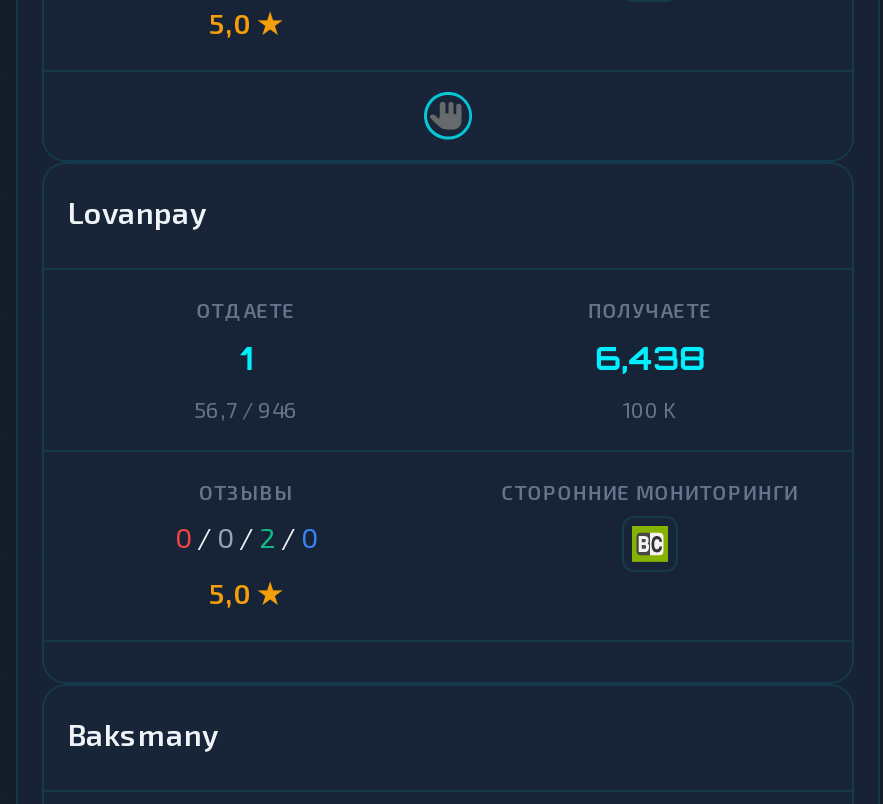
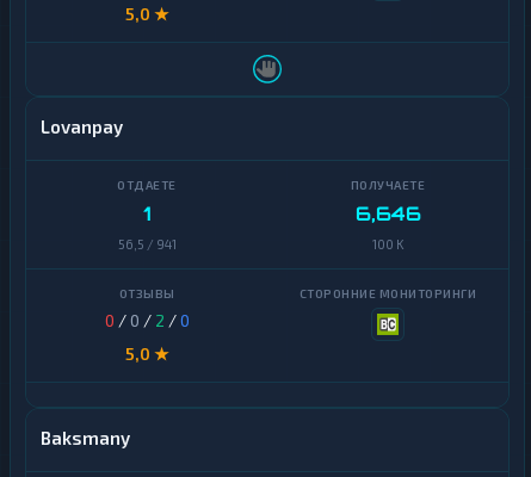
- 6,438
+ 6,646

- 56,7 / 946
+ 56,5 / 941
